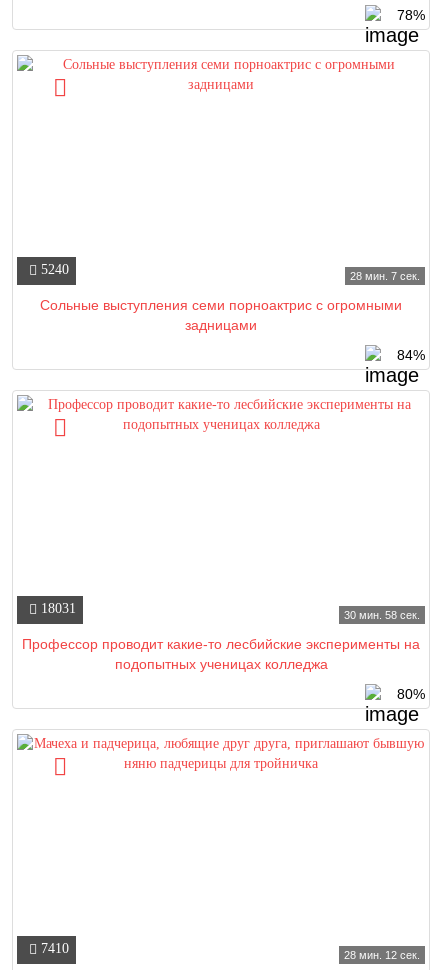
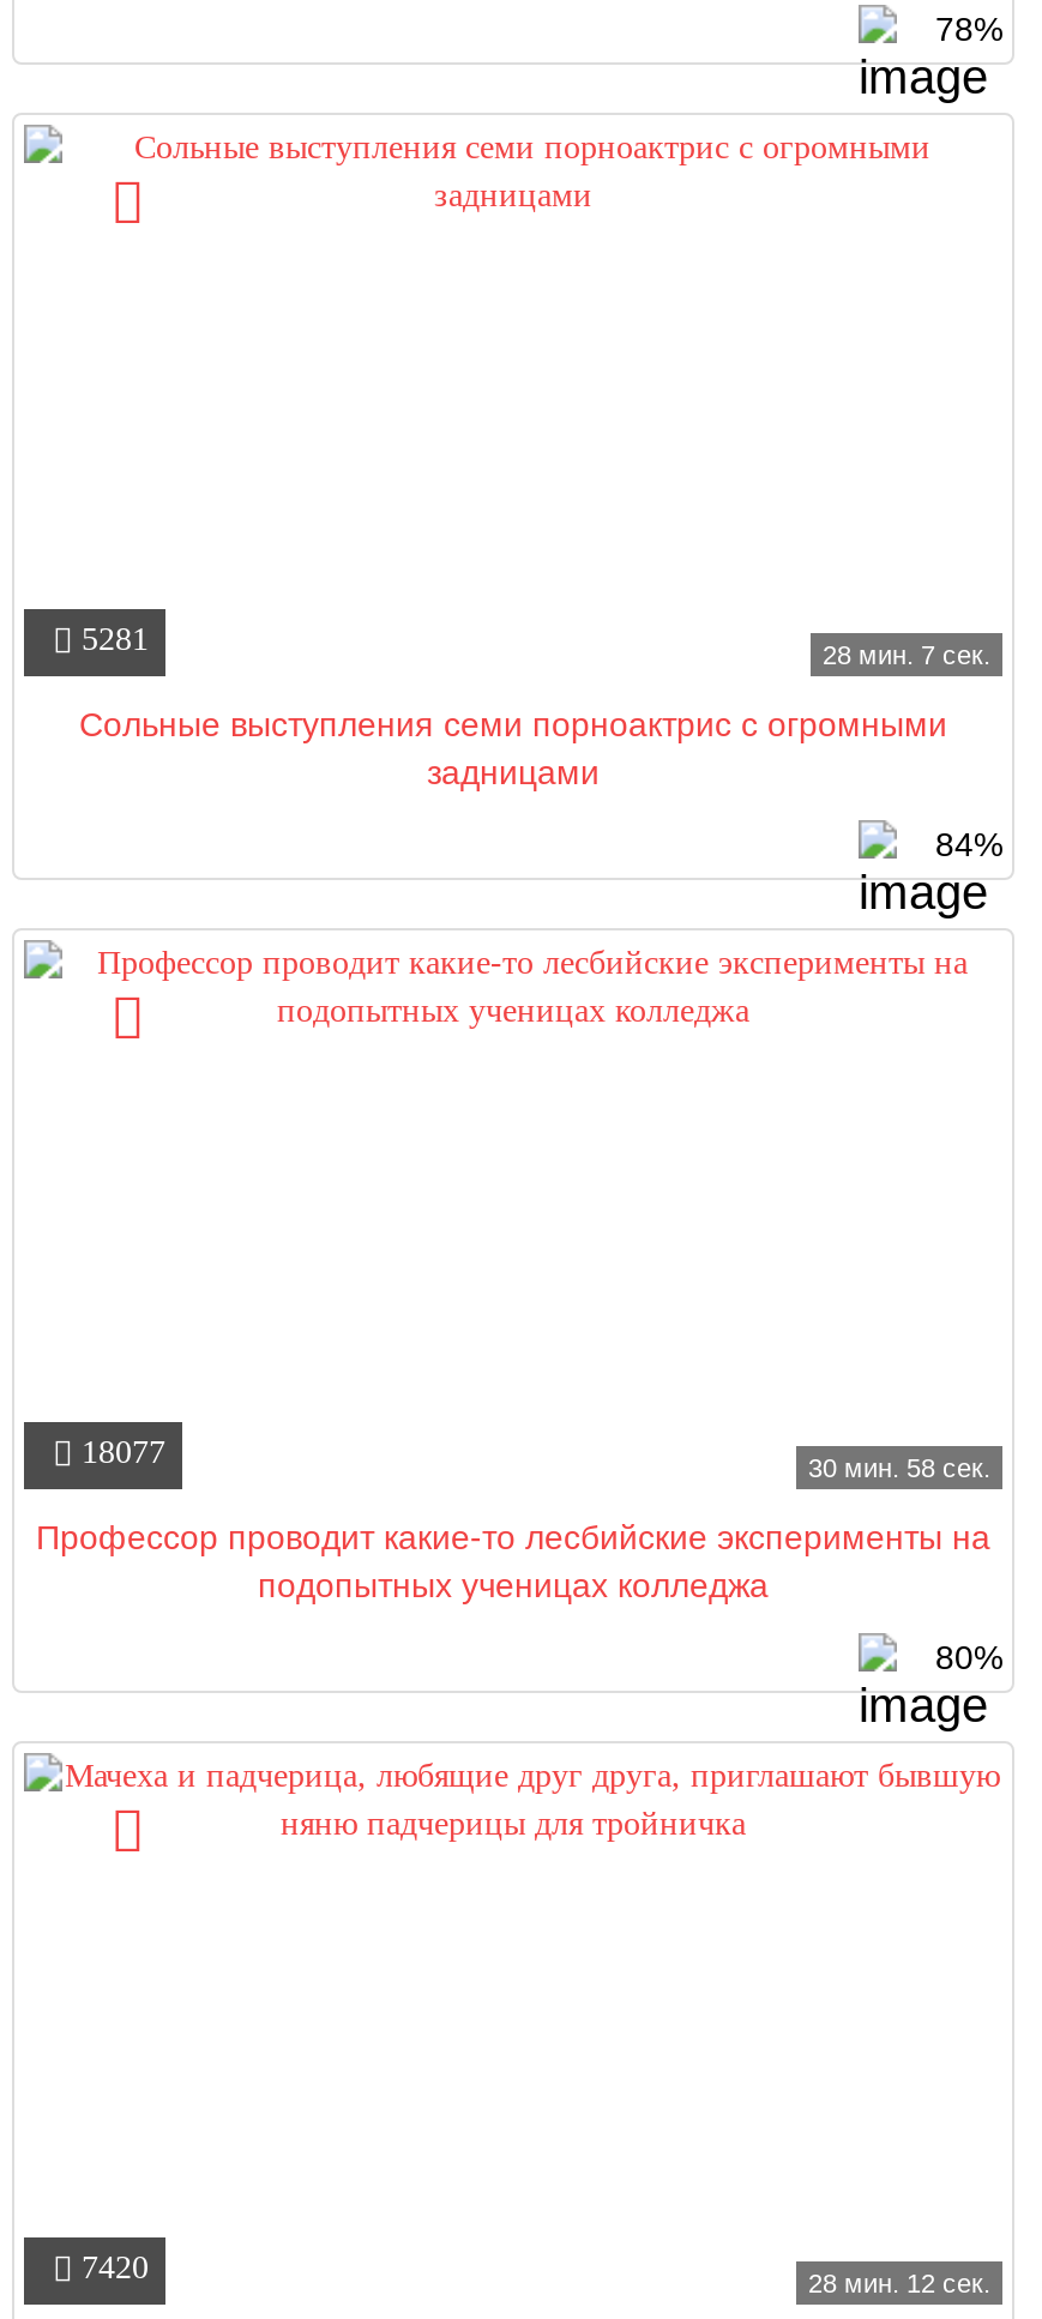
- 5240
+ 5281

- 18031
+ 18077

- 7410
+ 7420
